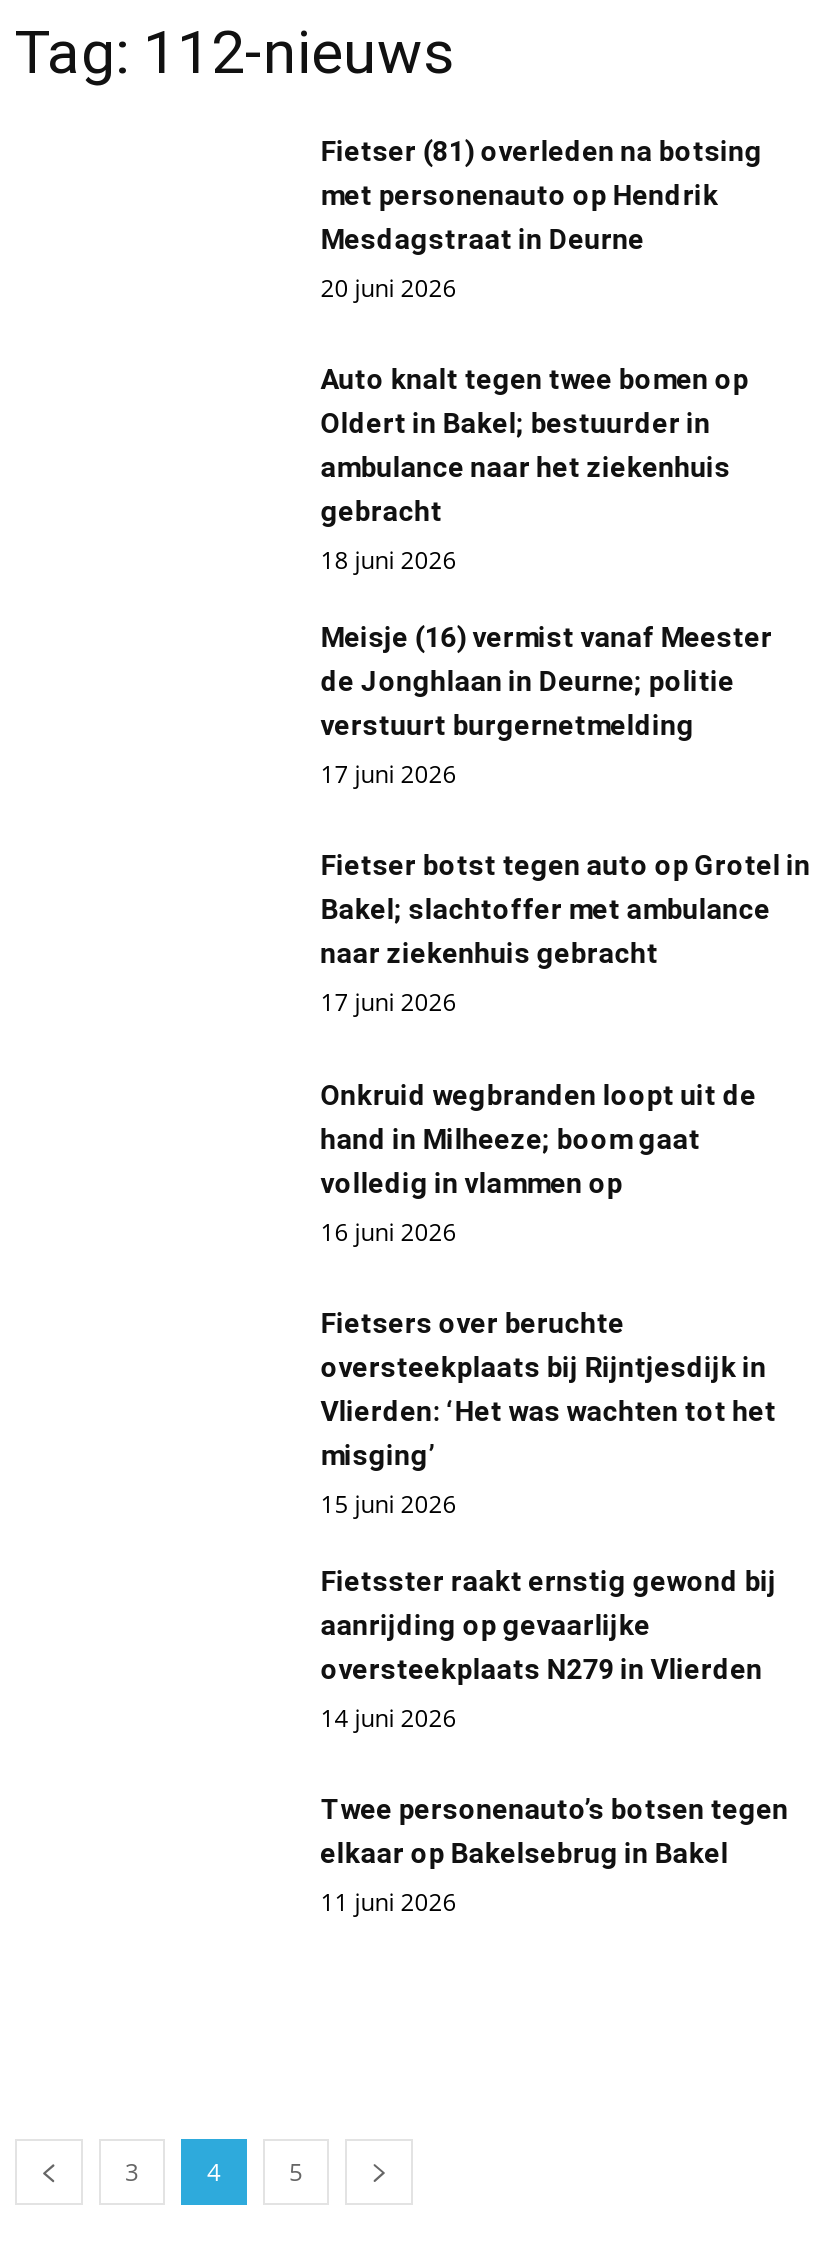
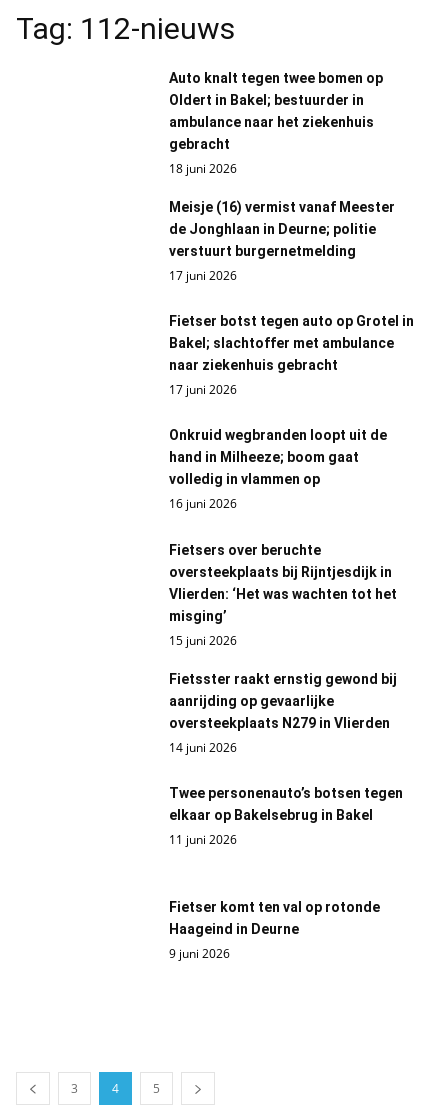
- Fietser (81) overleden na botsing
- met personenauto op Hendrik
- Mesdagstraat in Deurne
- 20 juni 2026

moved up: Auto knalt tegen twee bomen op | Oldert in Bakel; bestuurder in | ambulance naar het ziekenhuis | ... | elkaar op Bakelsebrug in Bakel | 11 juni 2026

+ Fietser komt ten val op rotonde
+ Haageind in Deurne
+ 9 juni 2026
